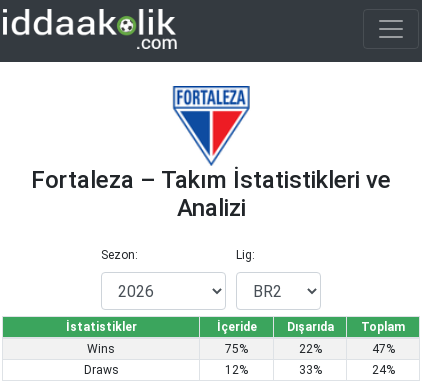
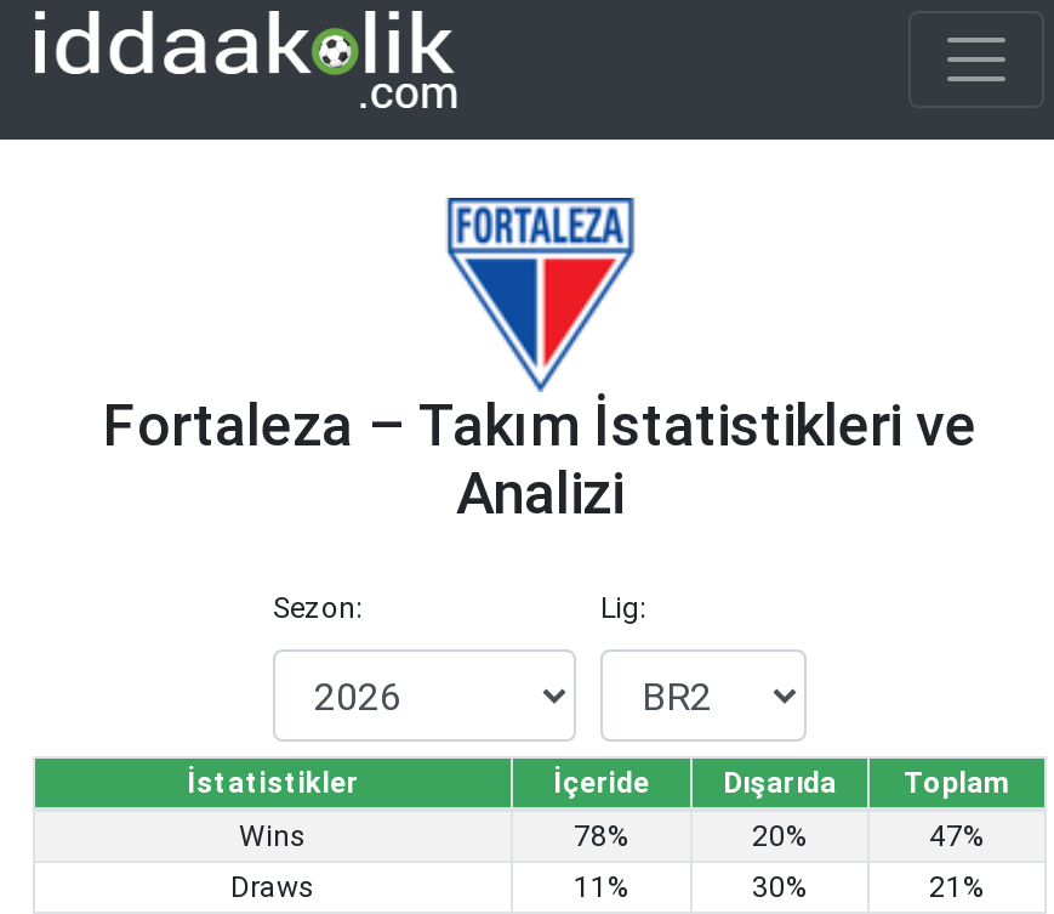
- 75%
+ 78%

- 22%
+ 20%

- 12%
+ 11%

- 33%
+ 30%

- 24%
+ 21%
